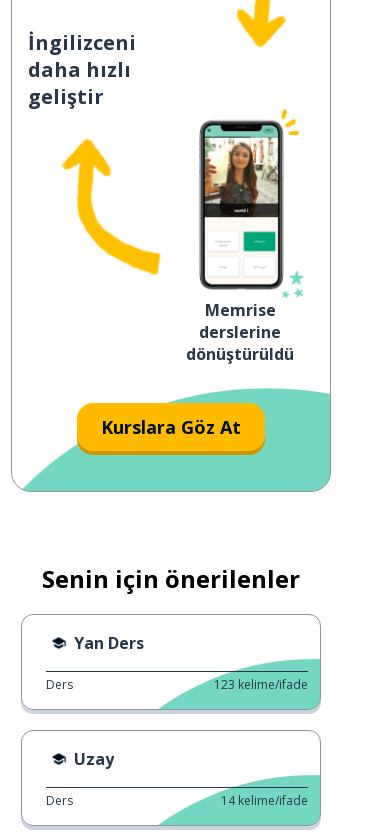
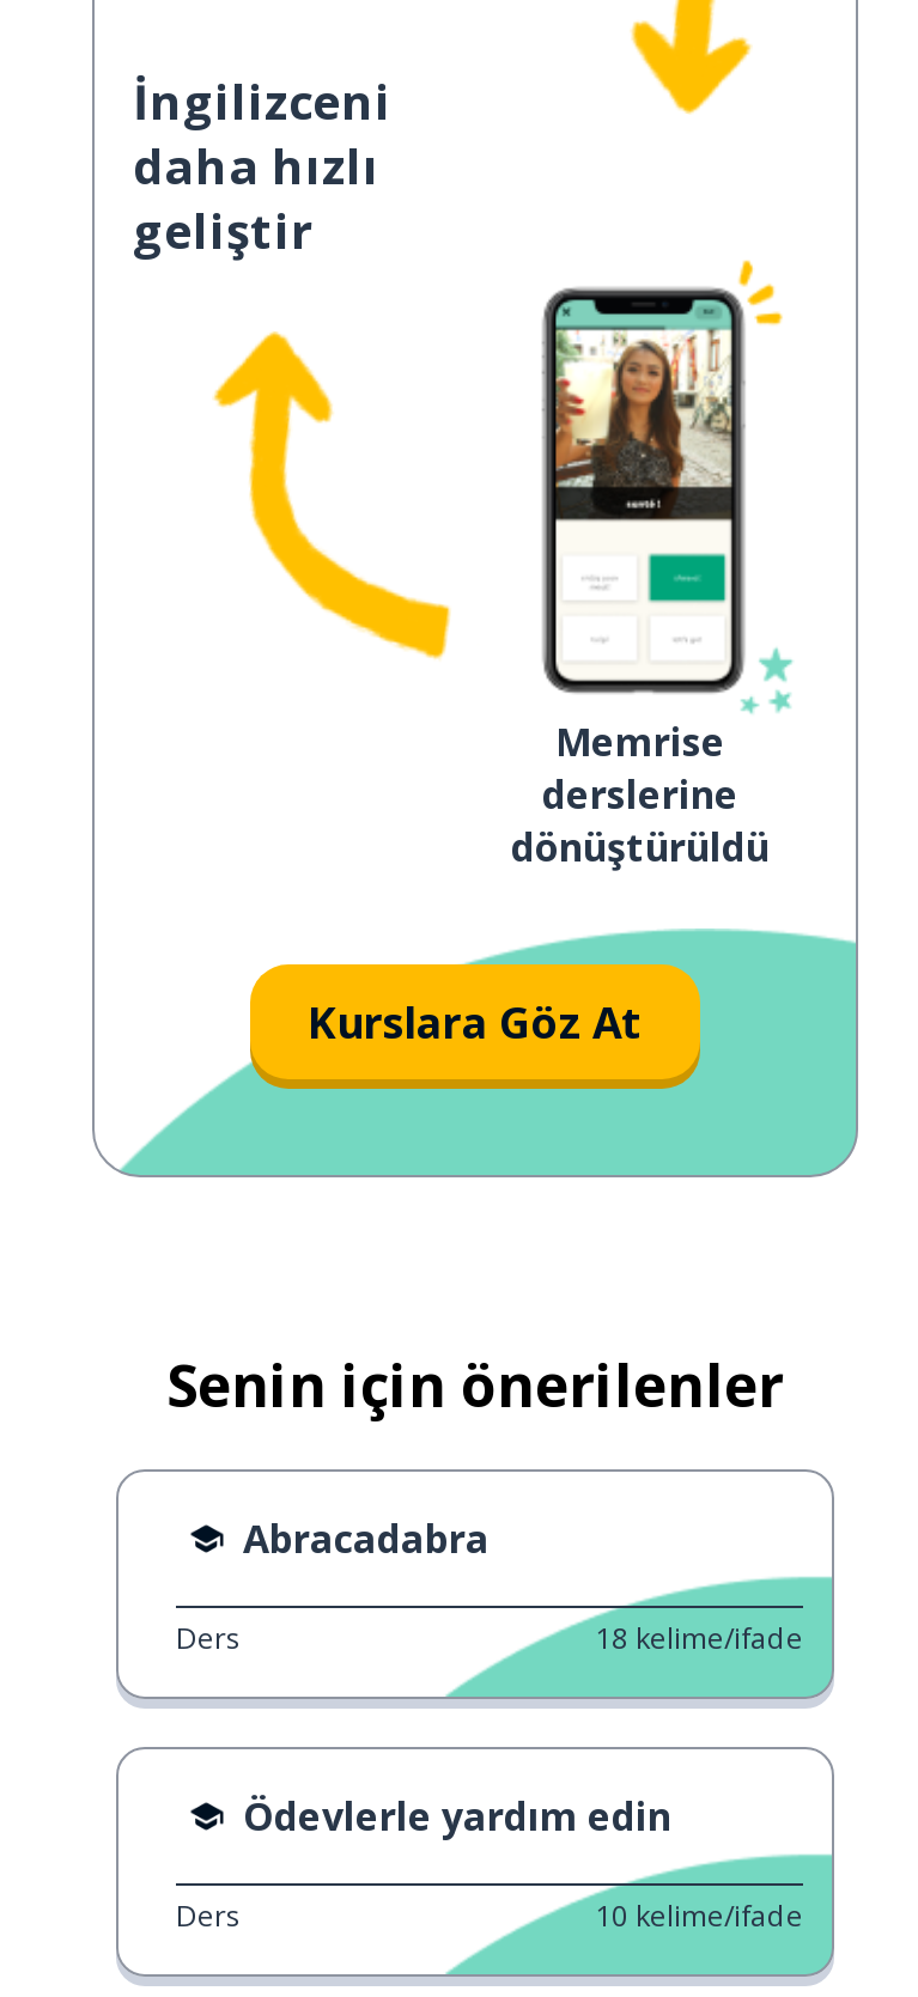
- Yan Ders
+ Abracadabra

- 123 kelime/ifade
+ 18 kelime/ifade

- Uzay
+ Ödevlerle yardım edin

- 14 kelime/ifade
+ 10 kelime/ifade
